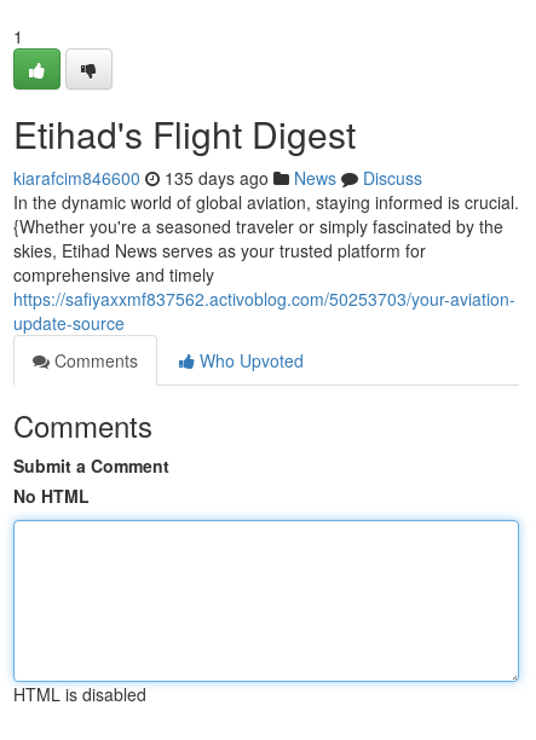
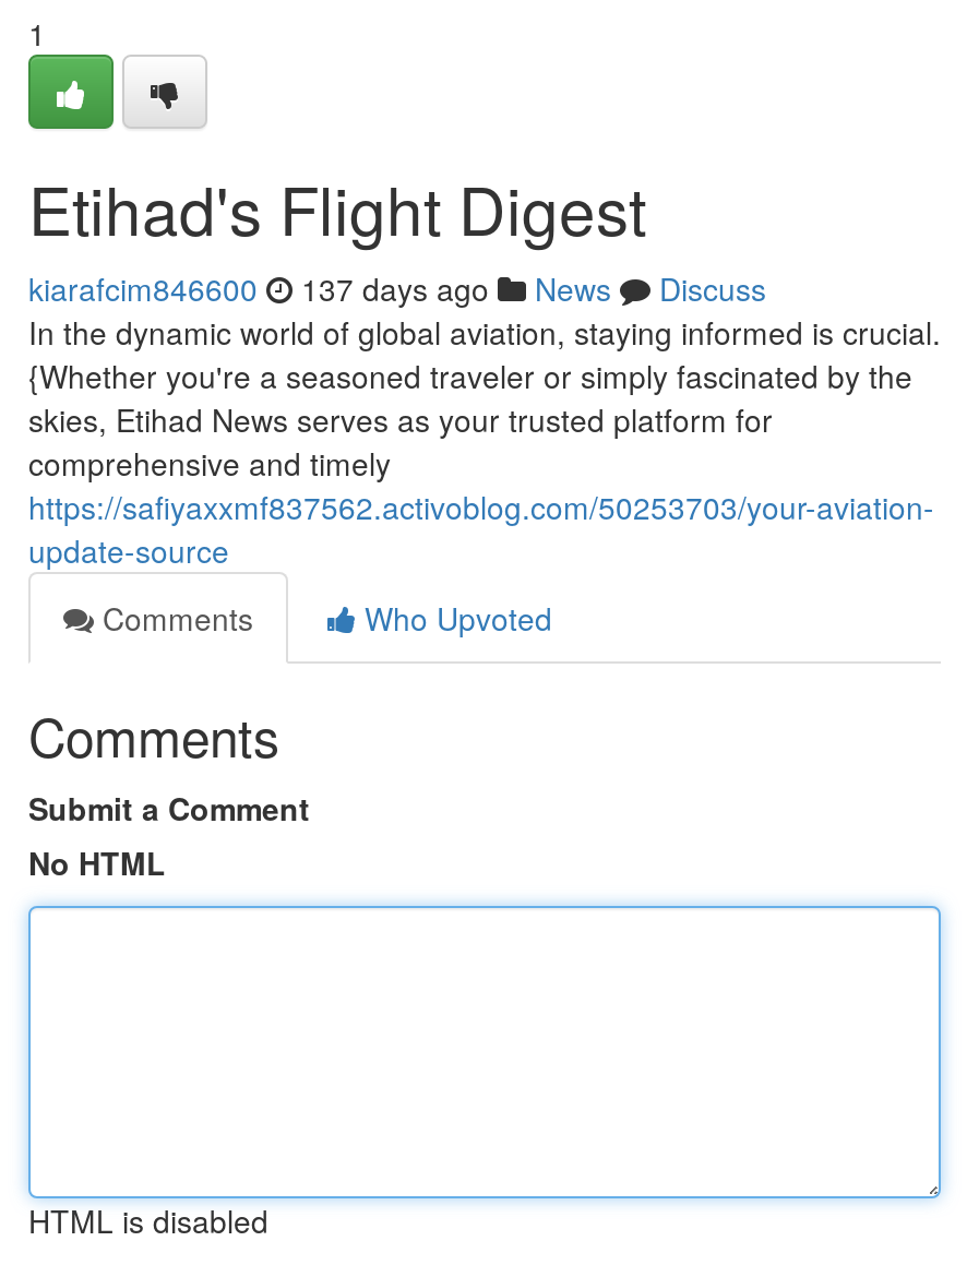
- kiarafcim846600 135 days ago News Discuss
+ kiarafcim846600 137 days ago News Discuss
